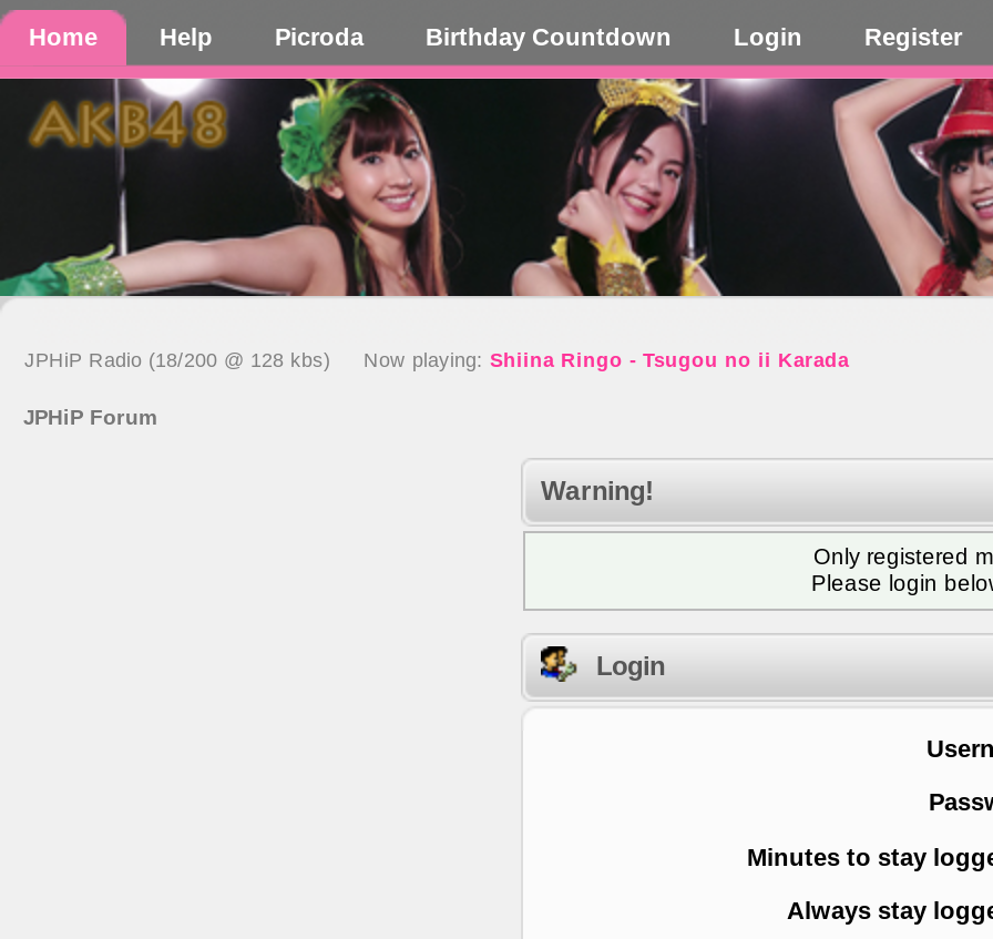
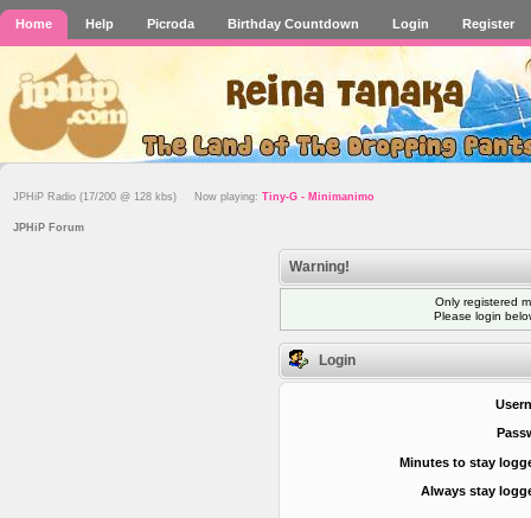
- [image]
- JPHiP Radio (18/200 @ 128 kbs) Now playing: Shiina Ringo - Tsugou no ii Karada
+ [image]
+ JPHiP Radio (17/200 @ 128 kbs) Now playing: Tiny-G - Minimanimo
